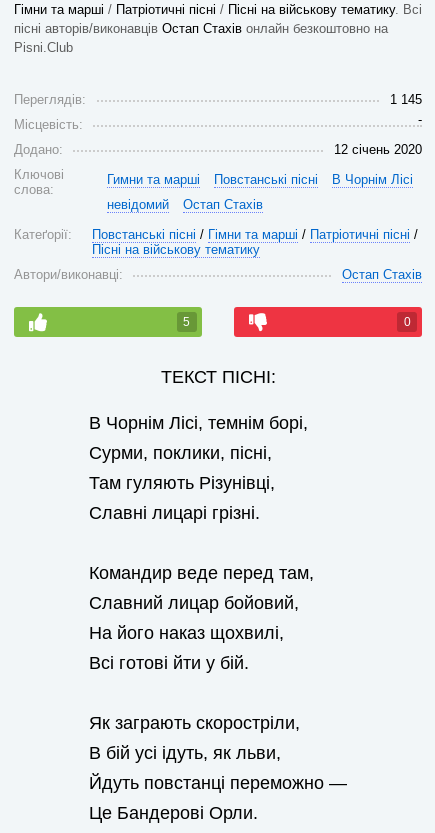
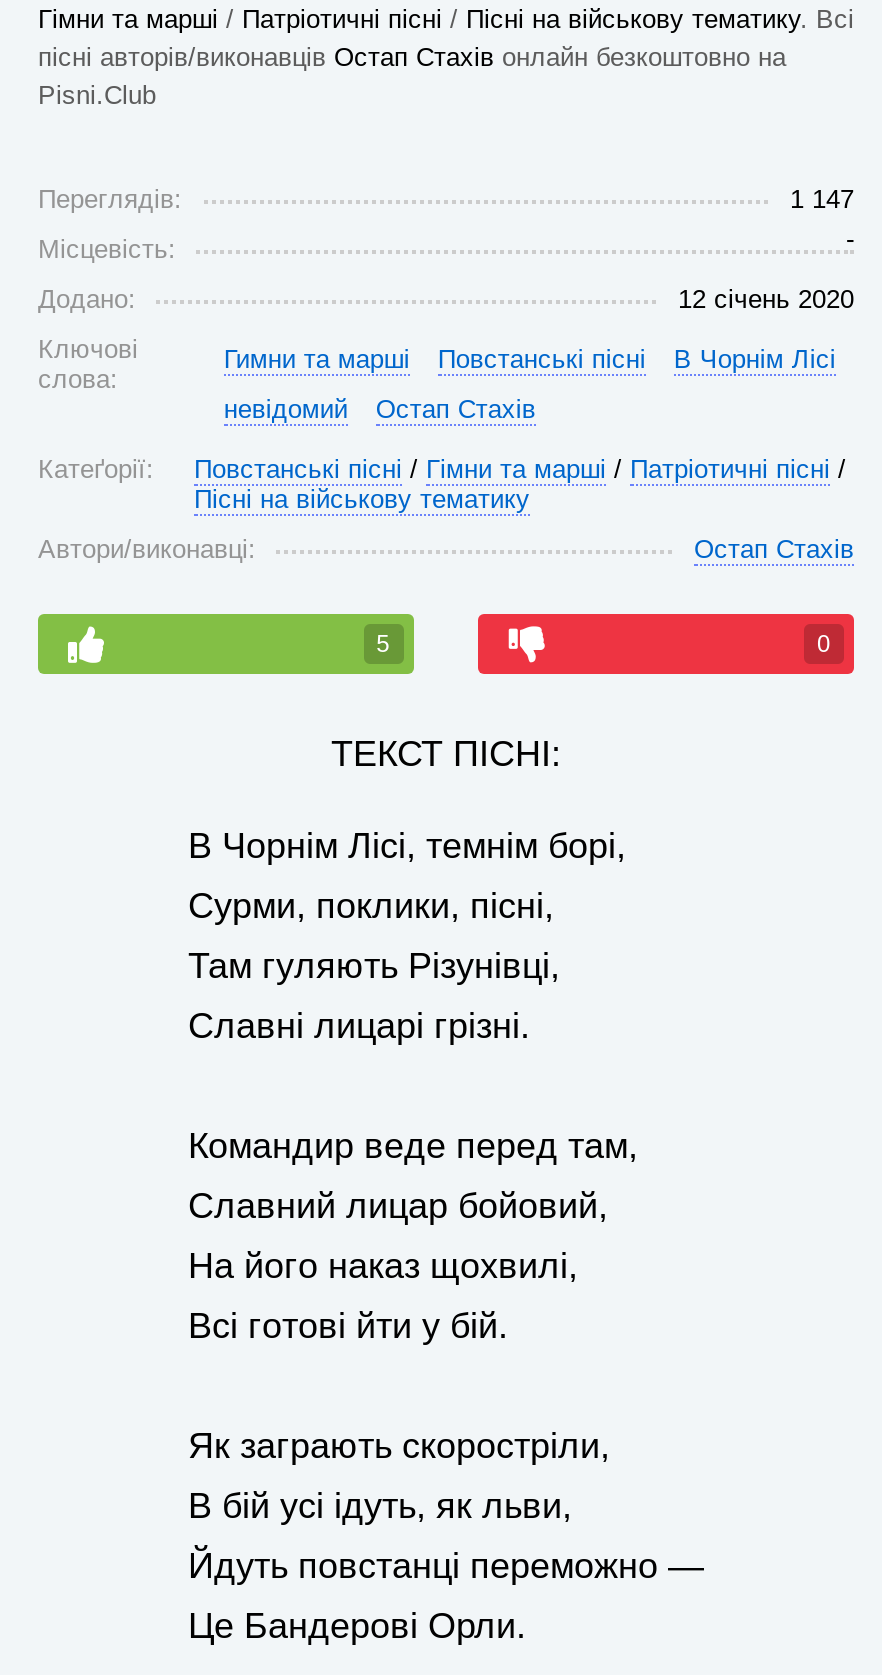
- 1 145
+ 1 147
